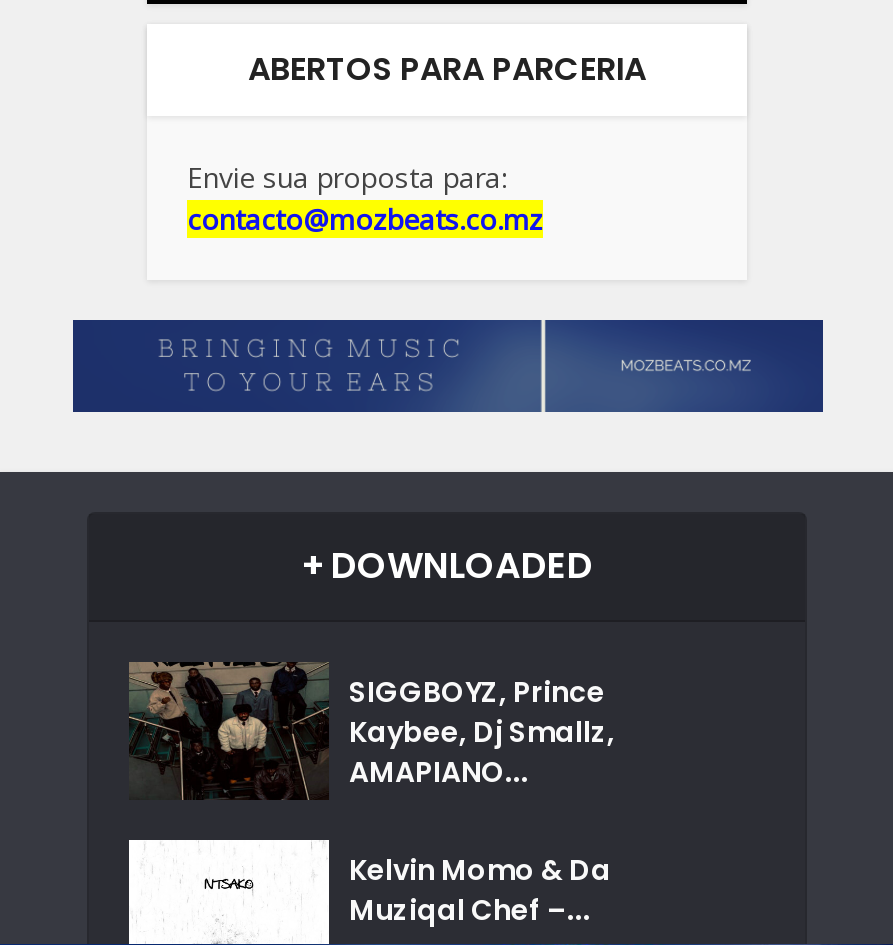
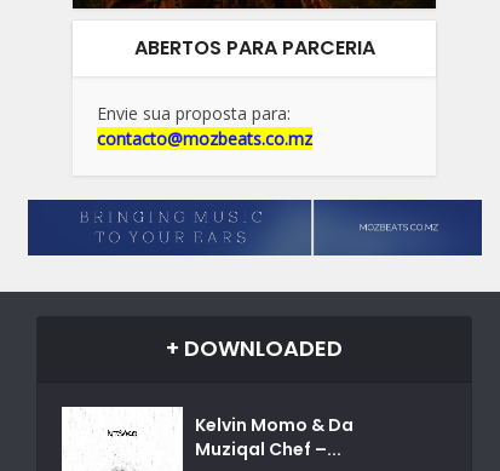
- [image]
- SIGGBOYZ, Prince
- Kaybee, Dj Smallz,
- AMAPIANO...
